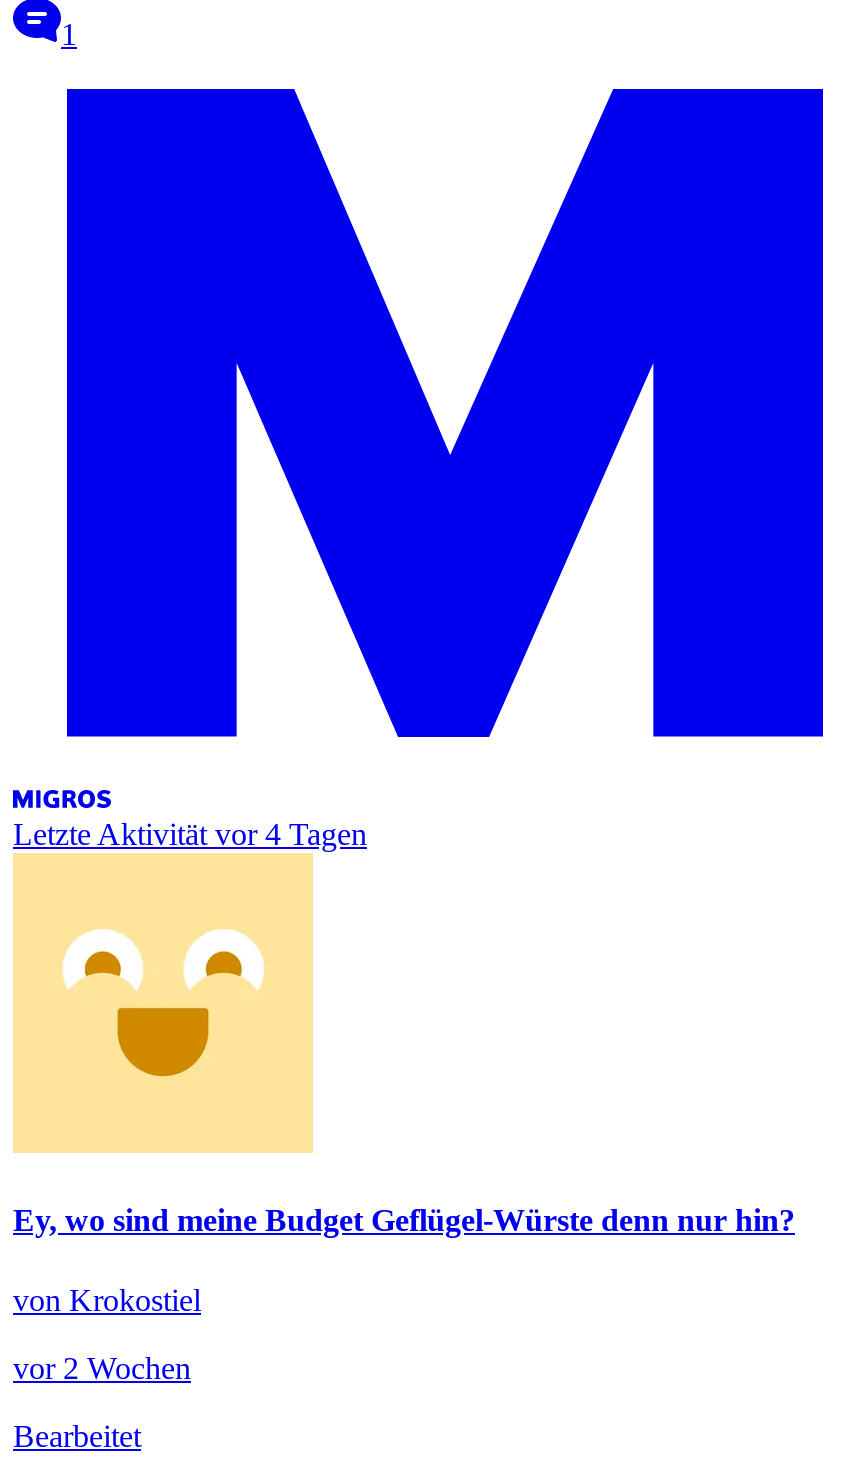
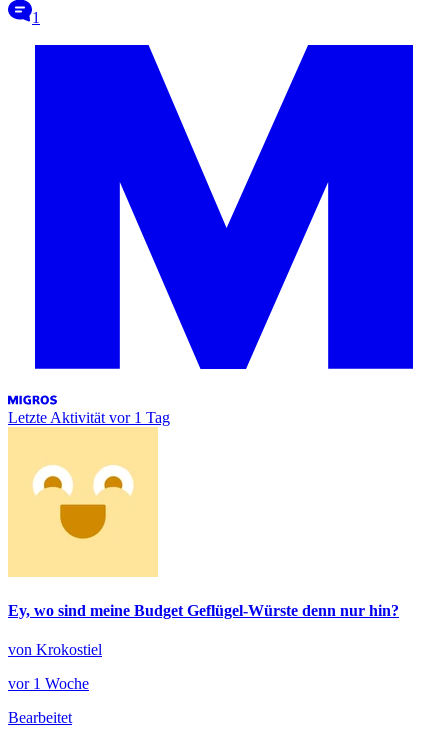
- Letzte Aktivität vor 4 Tagen
+ Letzte Aktivität vor 1 Tag

- vor 2 Wochen
+ vor 1 Woche
